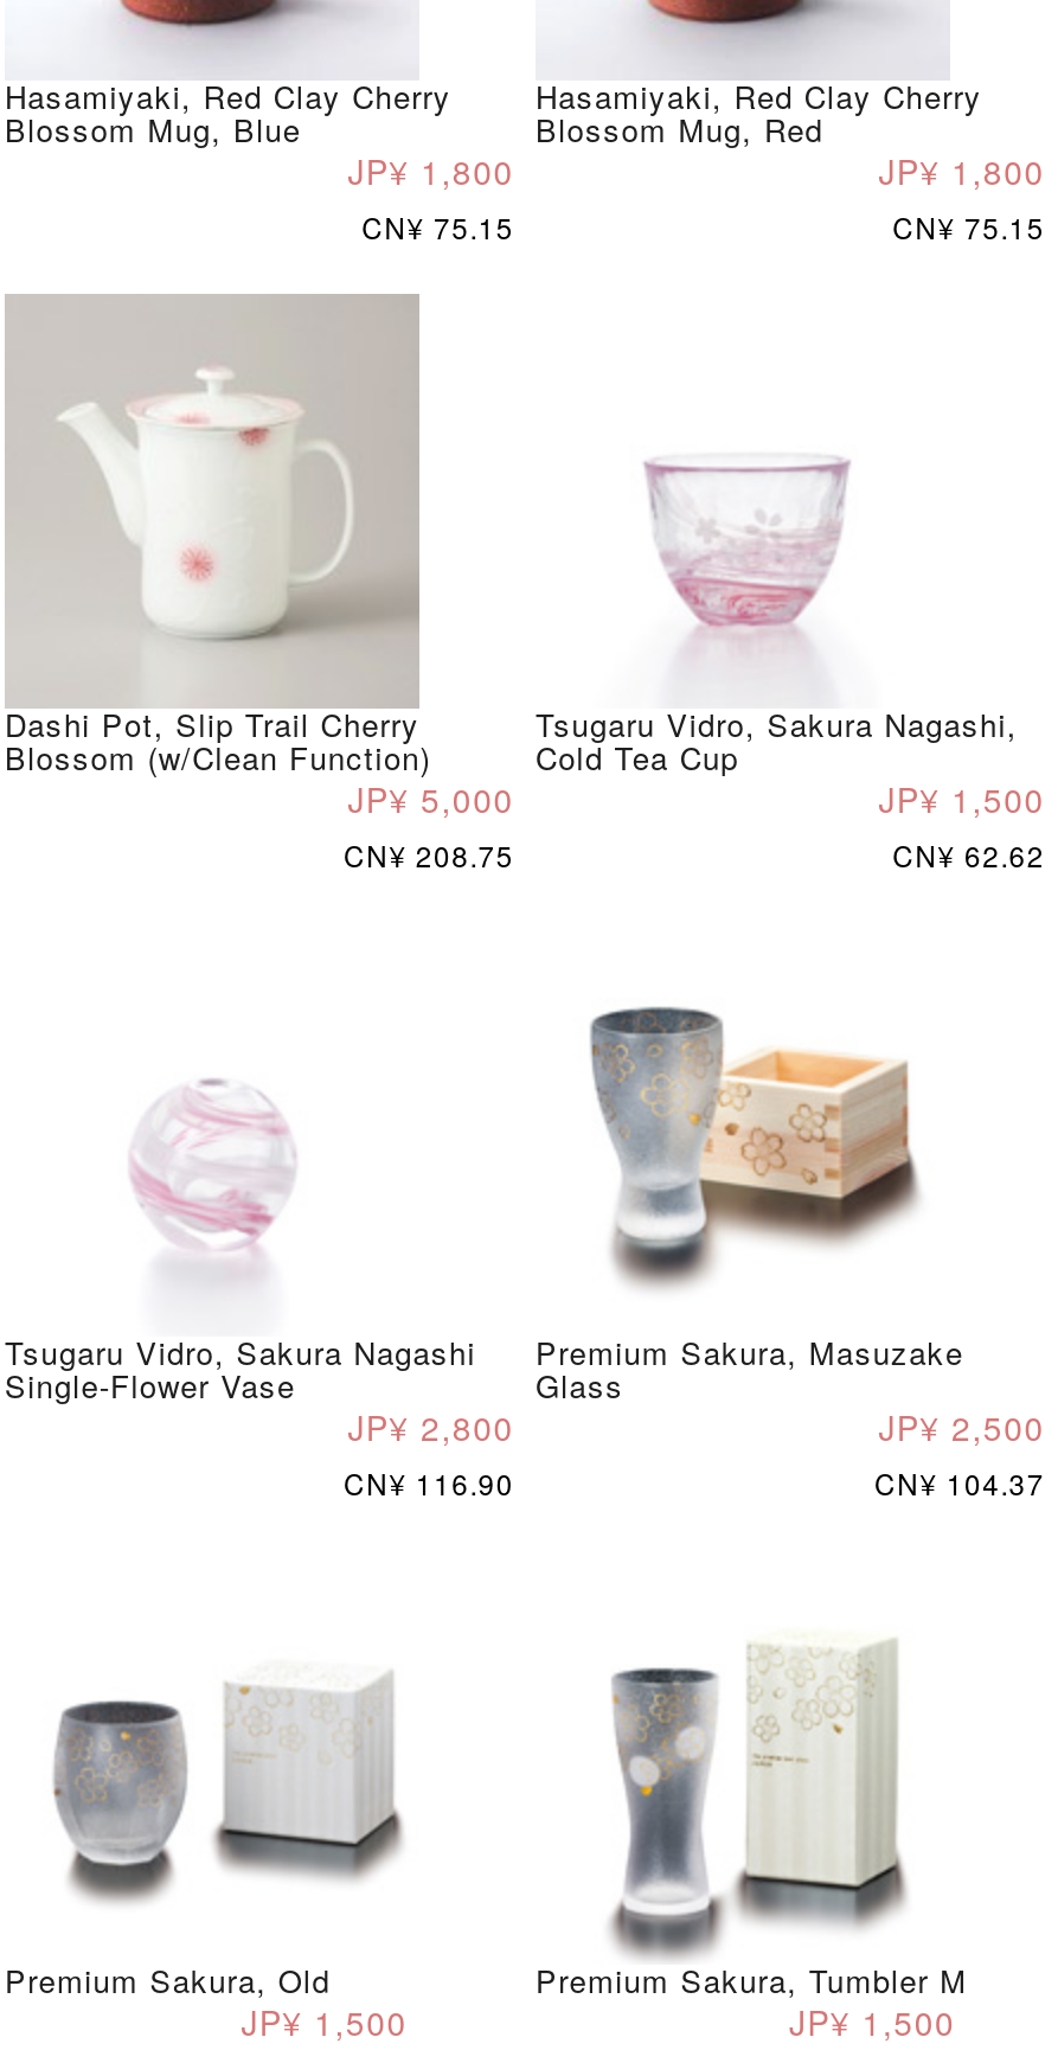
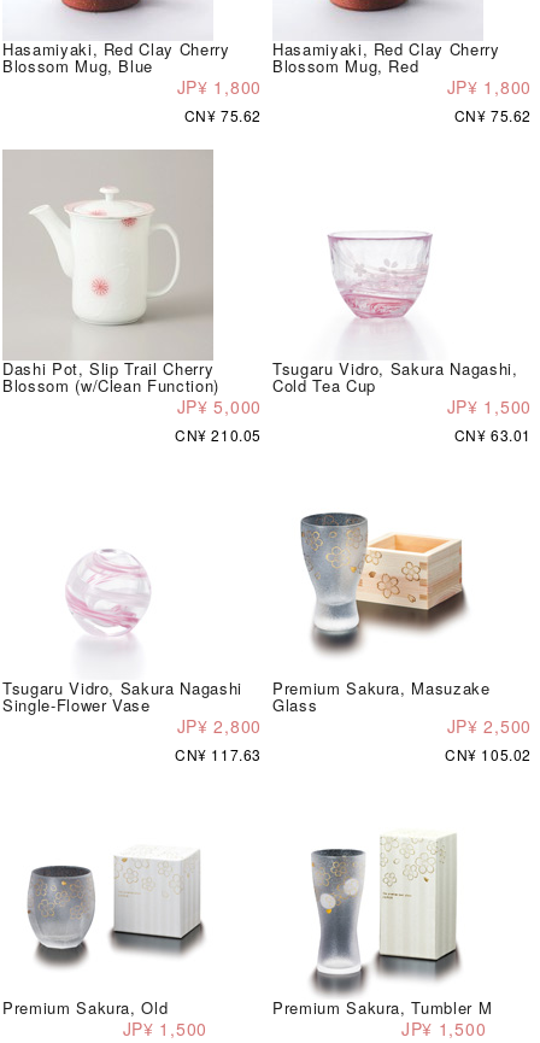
- CN¥ 75.15
+ CN¥ 75.62

- CN¥ 75.15
+ CN¥ 75.62

- CN¥ 208.75
+ CN¥ 210.05

- CN¥ 62.62
+ CN¥ 63.01

- CN¥ 116.90
+ CN¥ 117.63

- CN¥ 104.37
+ CN¥ 105.02
